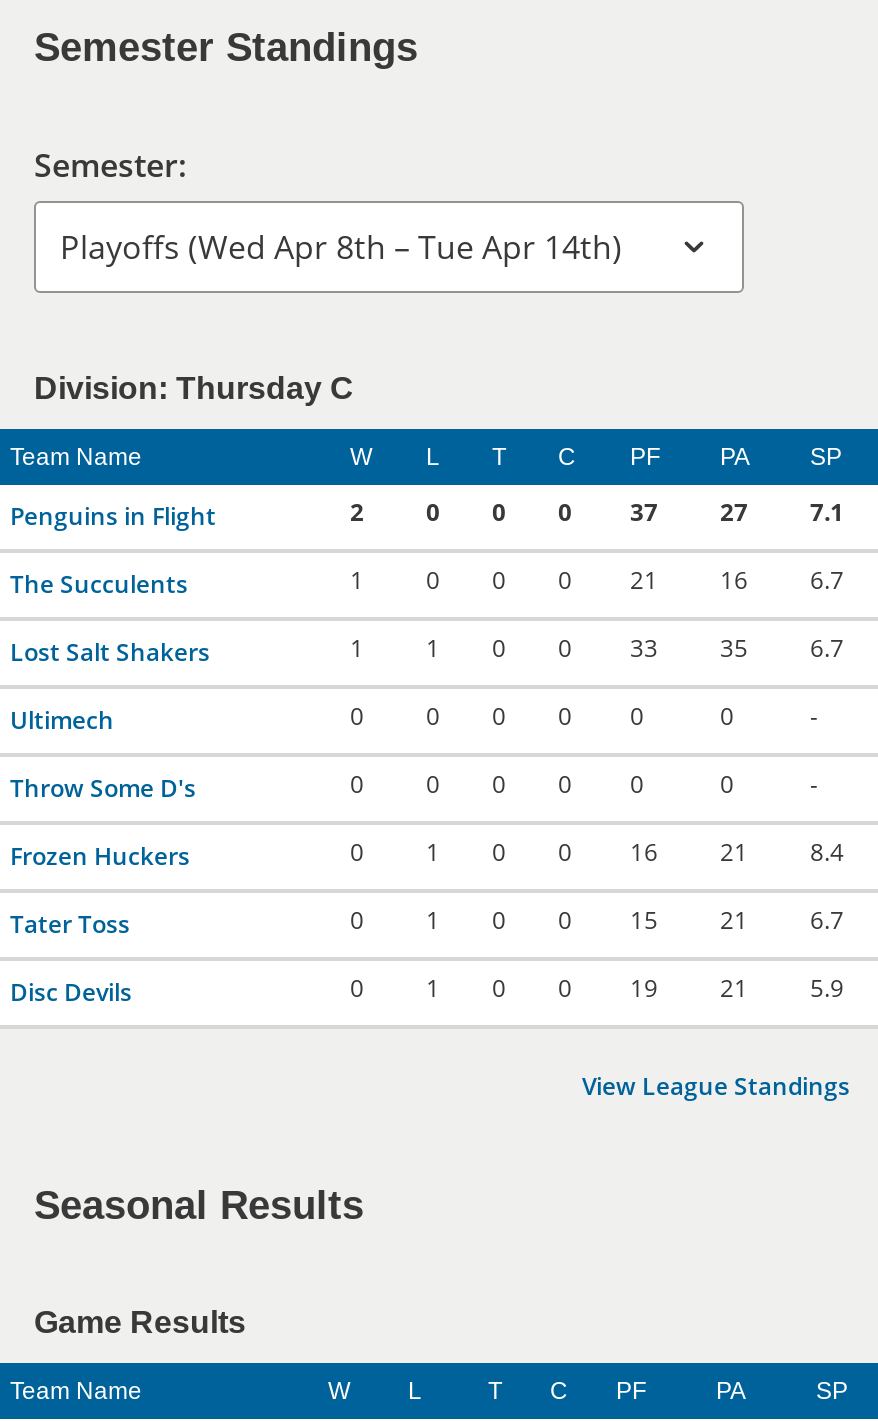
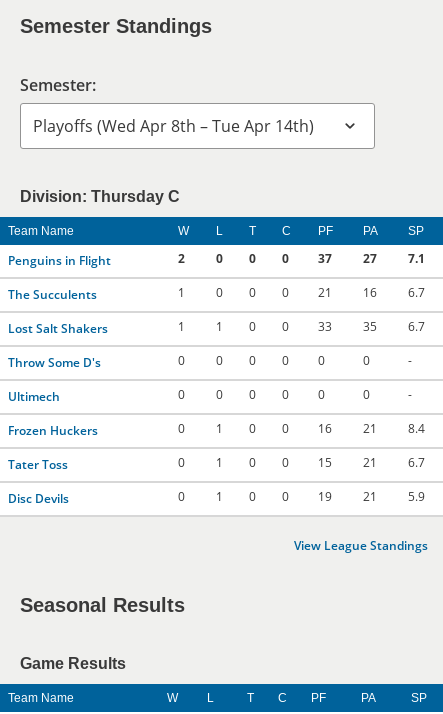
moved down: Ultimech

moved up: Throw Some D's
